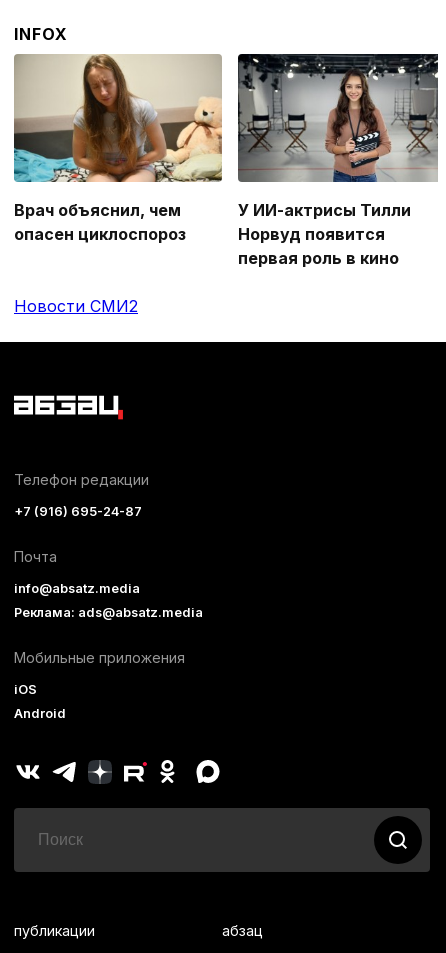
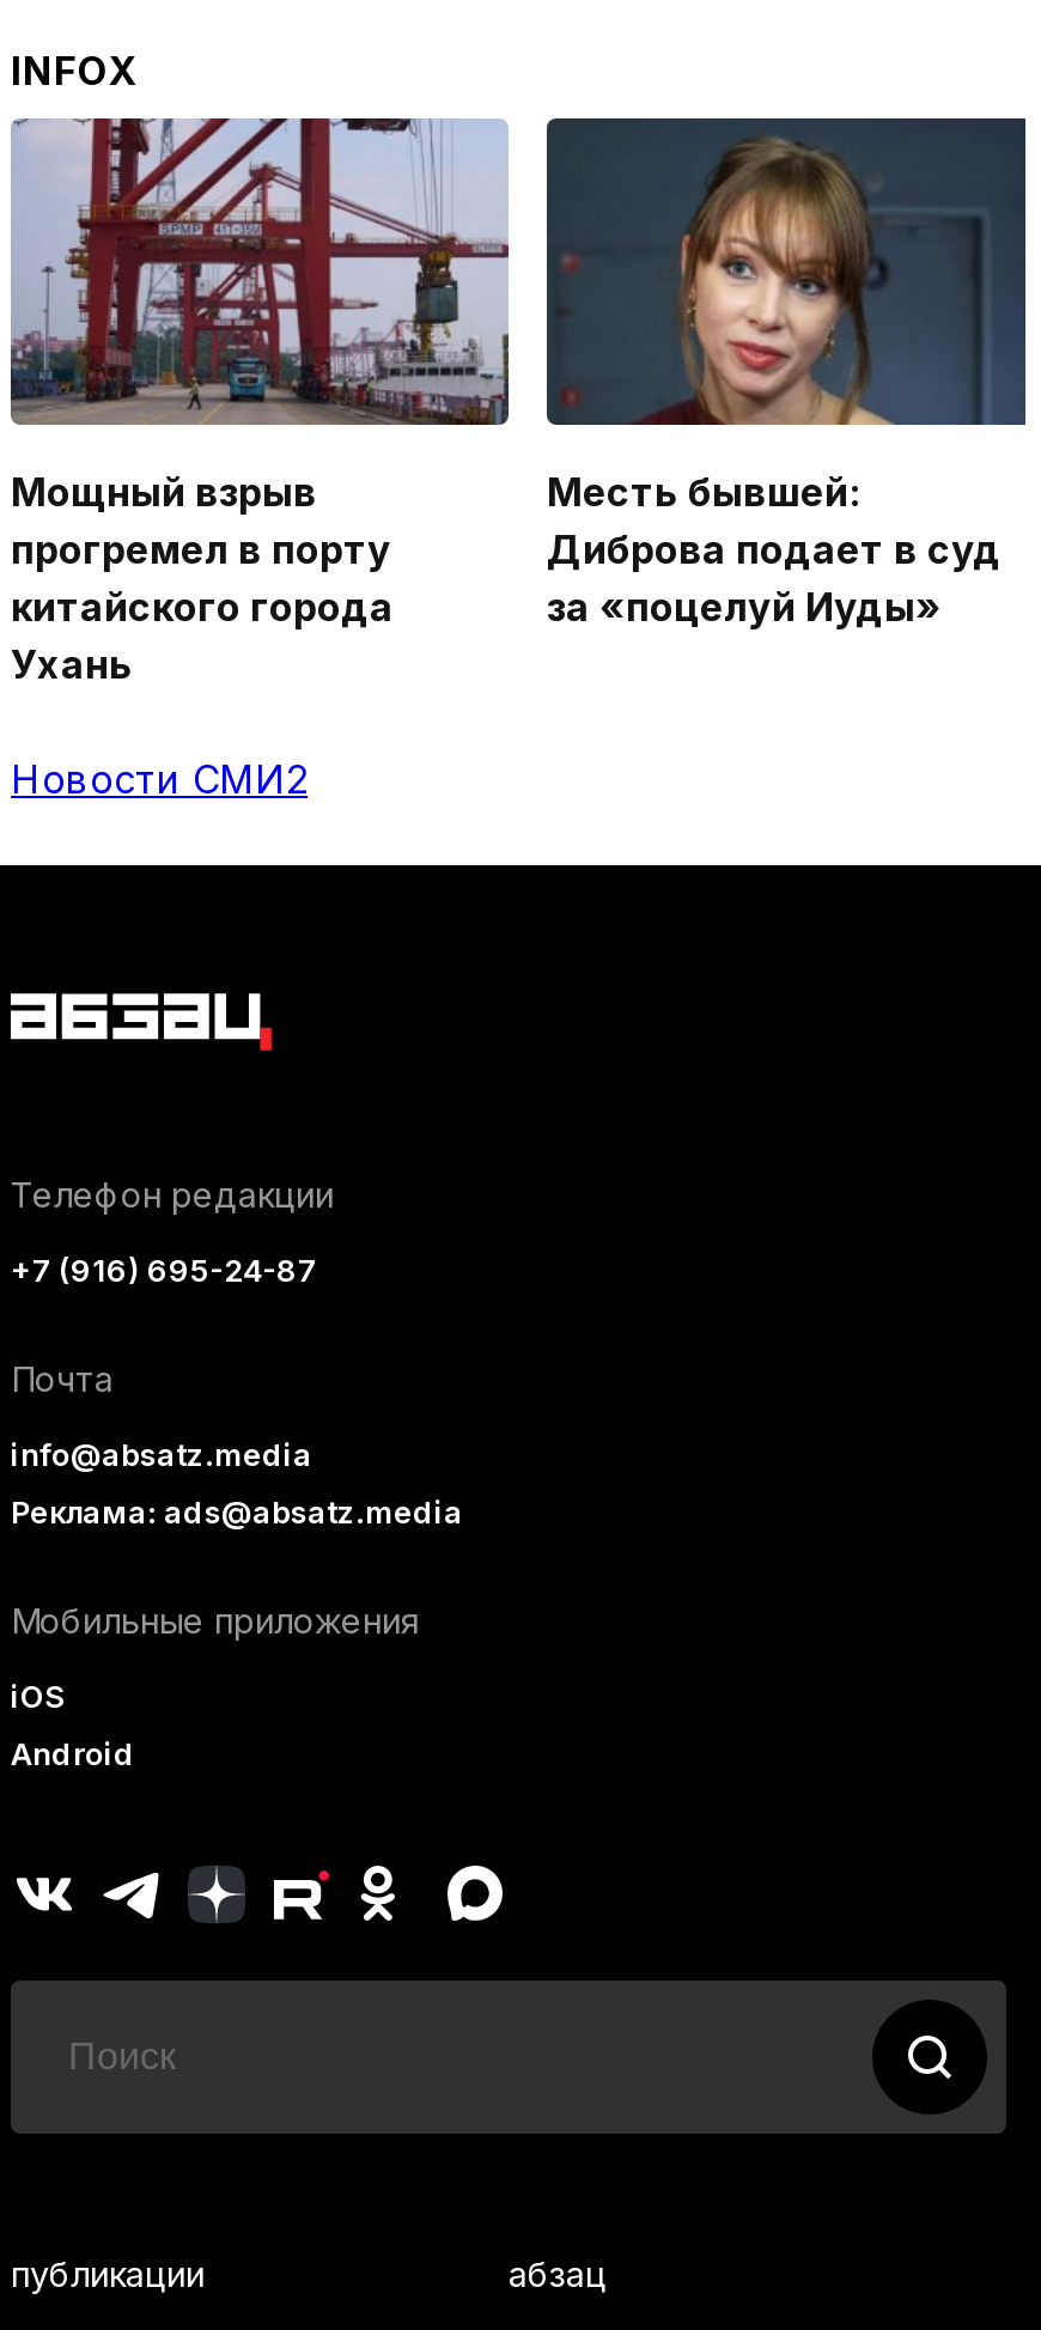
- [image]
- Врач объяснил, чем
- опасен циклоспороз
+ [image]
+ Мощный взрыв
+ прогремел в порту
+ китайского города
+ Ухань

- [image]
- У ИИ-актрисы Тилли
- Норвуд появится
- первая роль в кино
+ [image]
+ Месть бывшей:
+ Диброва подает в суд
+ за «поцелуй Иуды»
